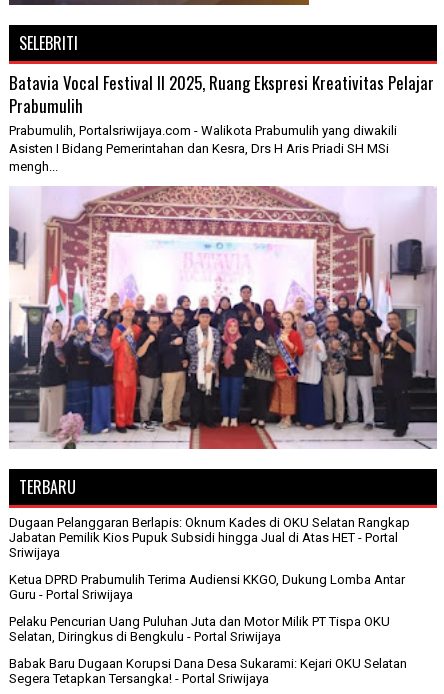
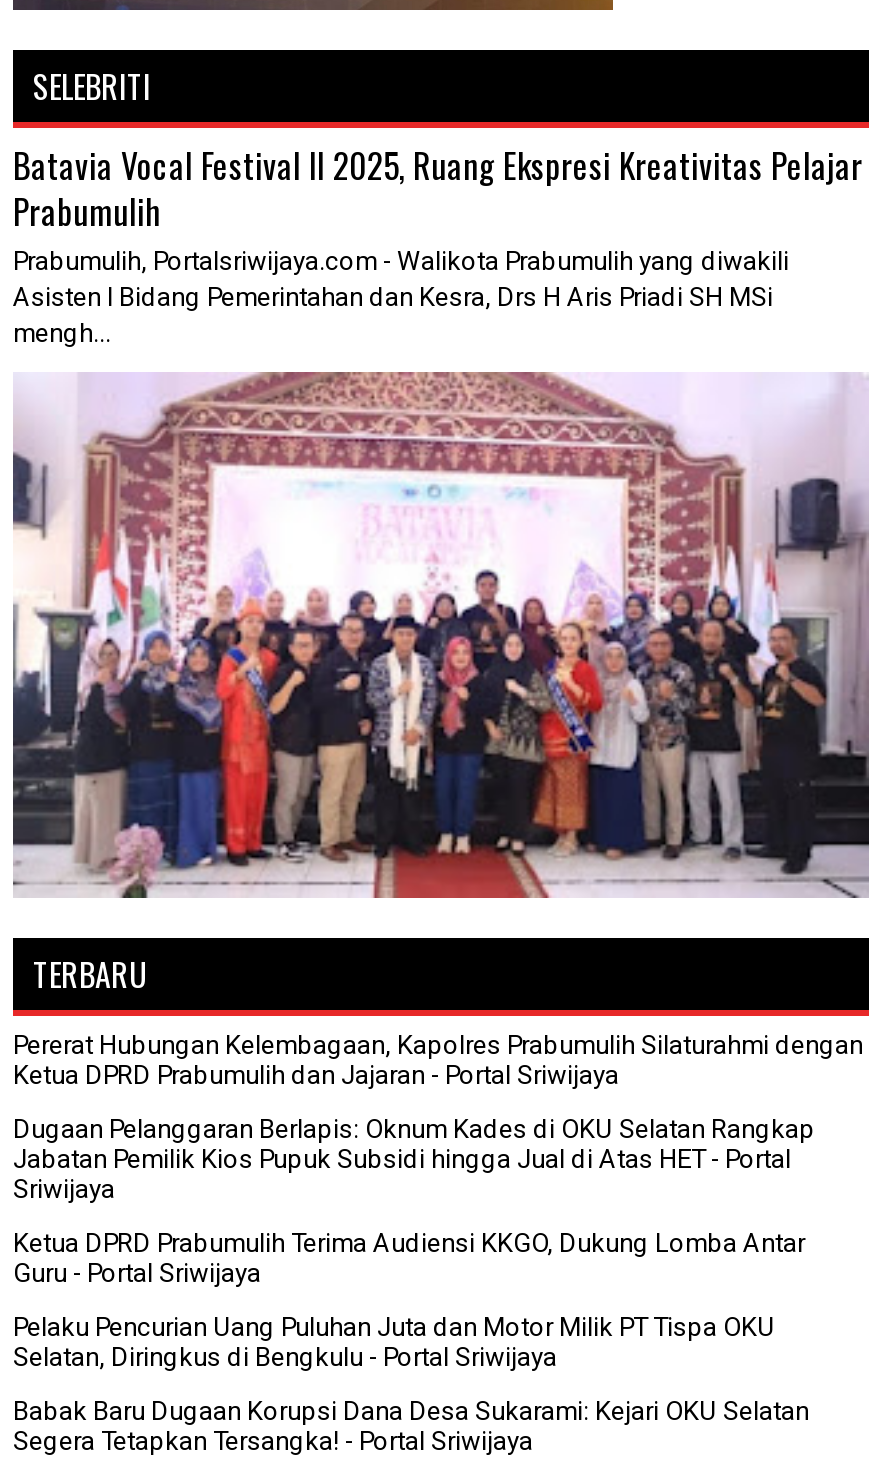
+ Pererat Hubungan Kelembagaan, Kapolres Prabumulih Silaturahmi dengan
+ Ketua DPRD Prabumulih dan Jajaran- Portal Sriwijaya
